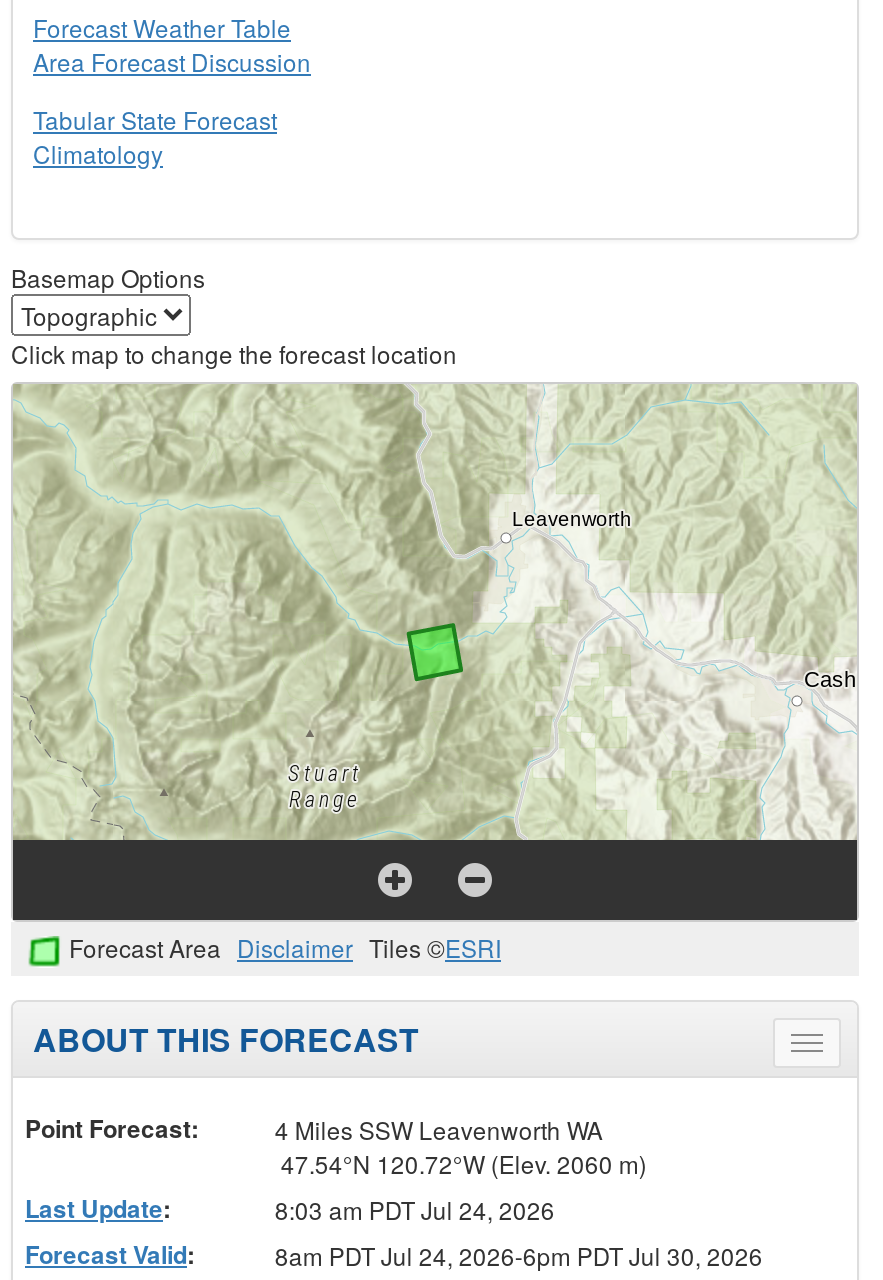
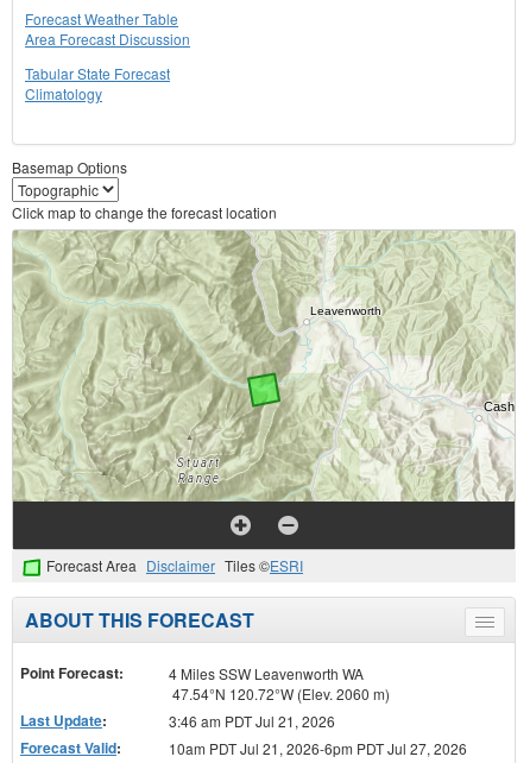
- 8:03 am PDT Jul 24, 2026
+ 3:46 am PDT Jul 21, 2026

- 8am PDT Jul 24, 2026-6pm PDT Jul 30, 2026
+ 10am PDT Jul 21, 2026-6pm PDT Jul 27, 2026
